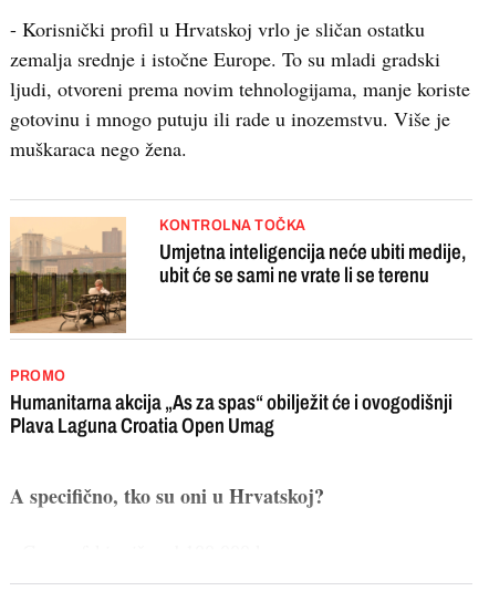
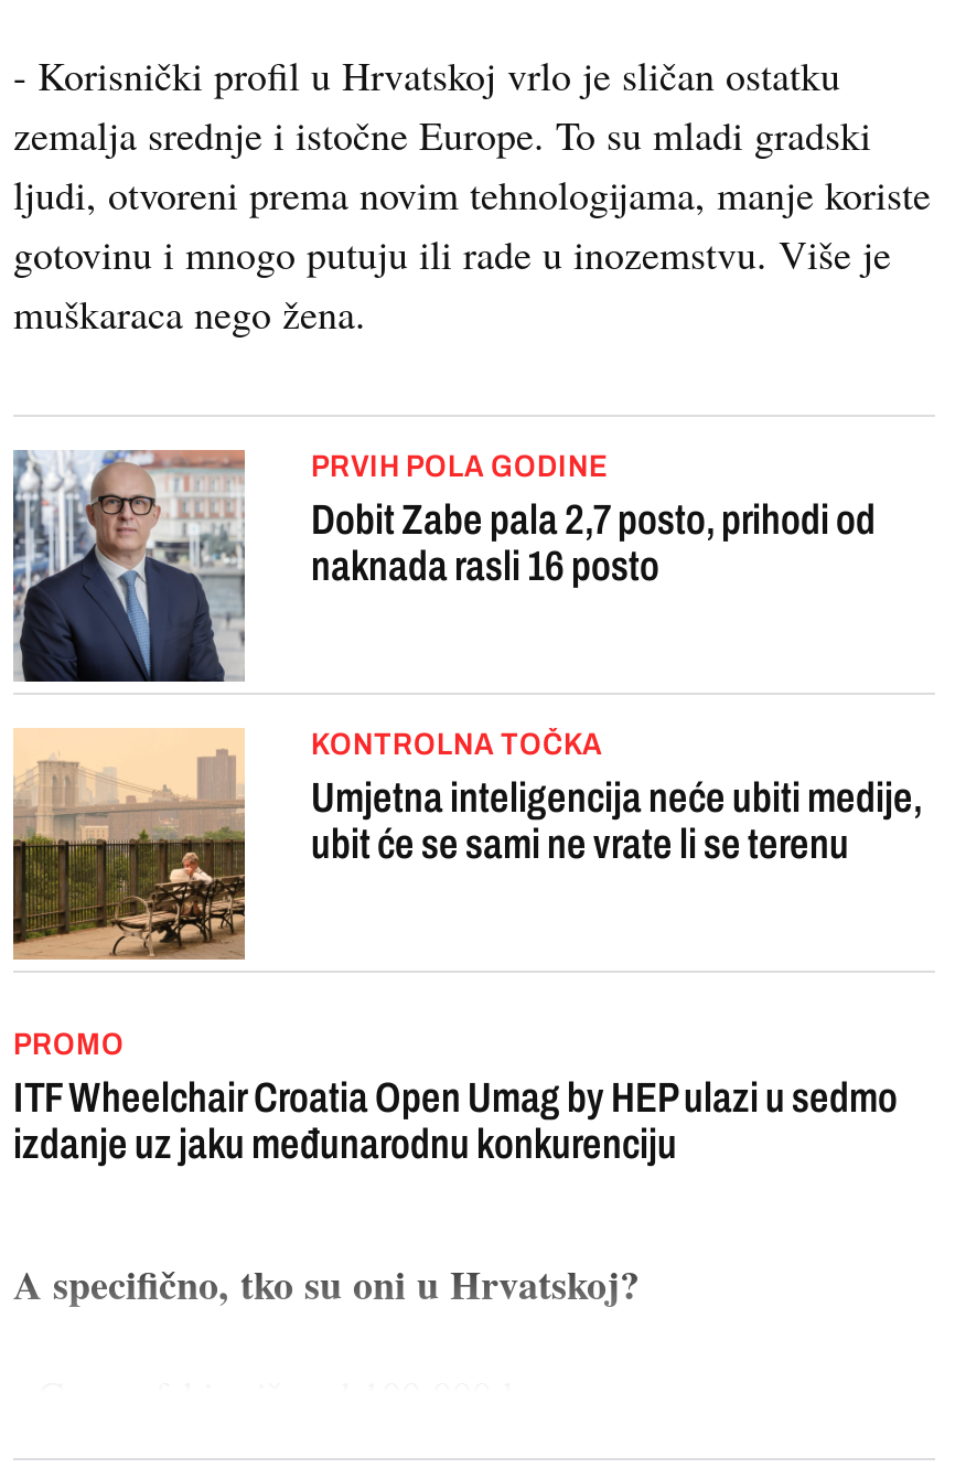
+ [image]
+ PRVIH POLA GODINE
+ Dobit Zabe pala 2,7 posto, prihodi od
+ naknada rasli 16 posto

- Humanitarna akcija „As za spas“ obilježit će i ovogodišnji
- Plava Laguna Croatia Open Umag
+ ITF Wheelchair Croatia Open Umag by HEP ulazi u sedmo
+ izdanje uz jaku međunarodnu konkurenciju
